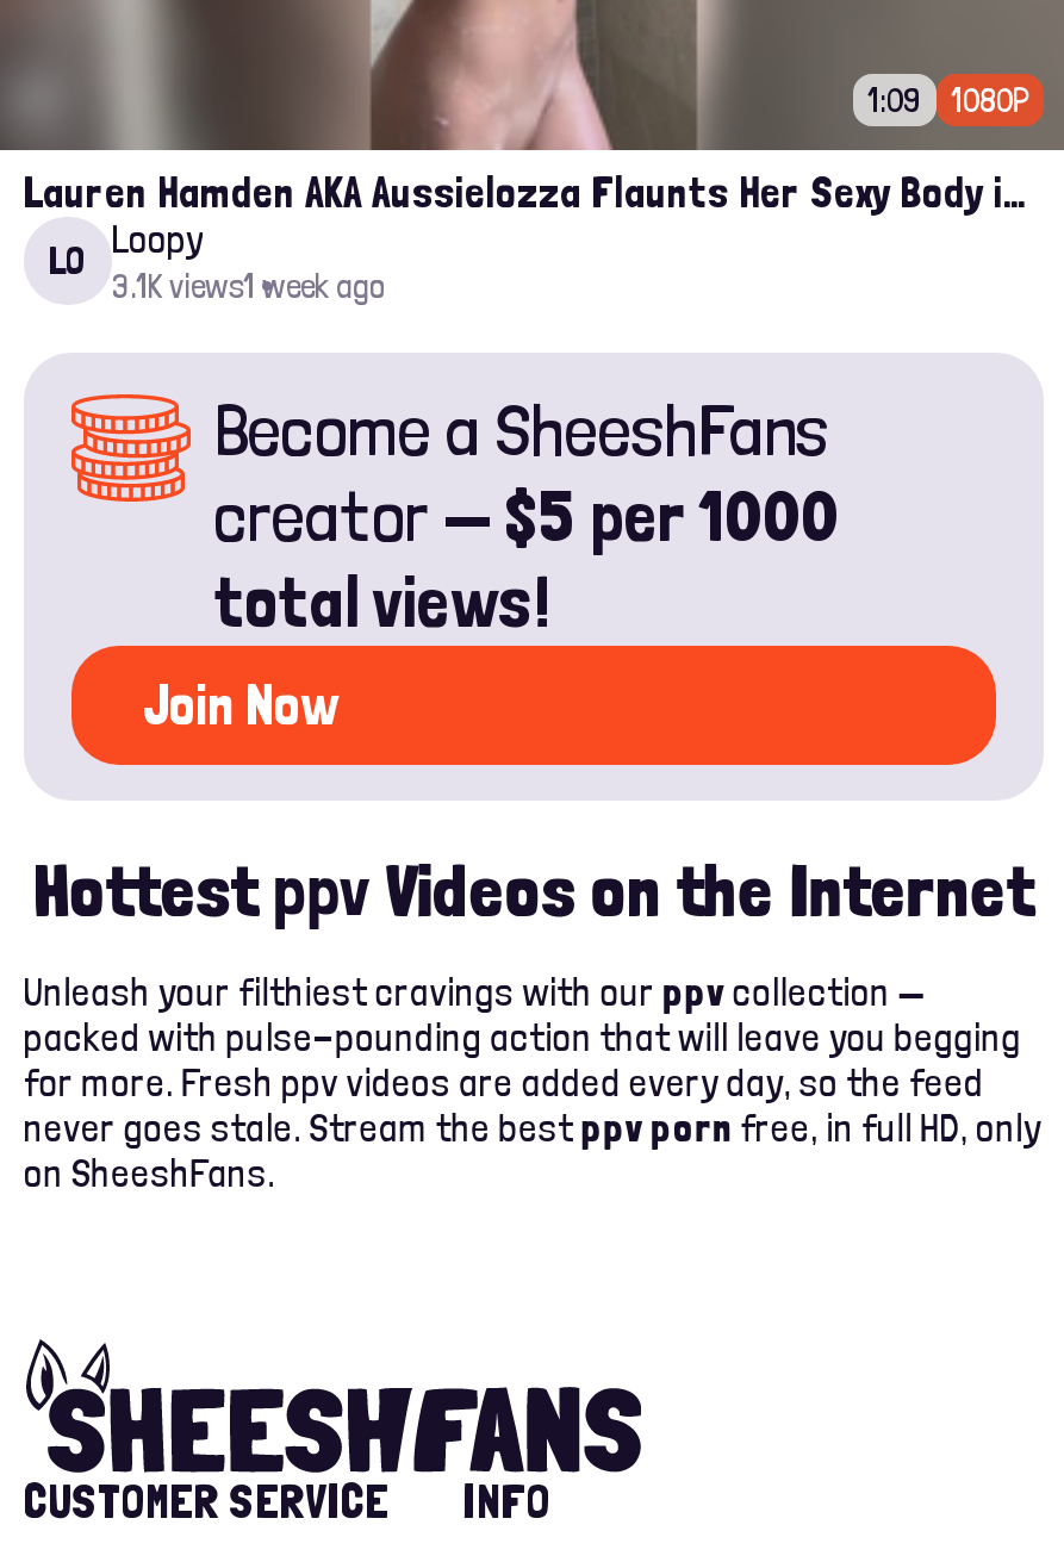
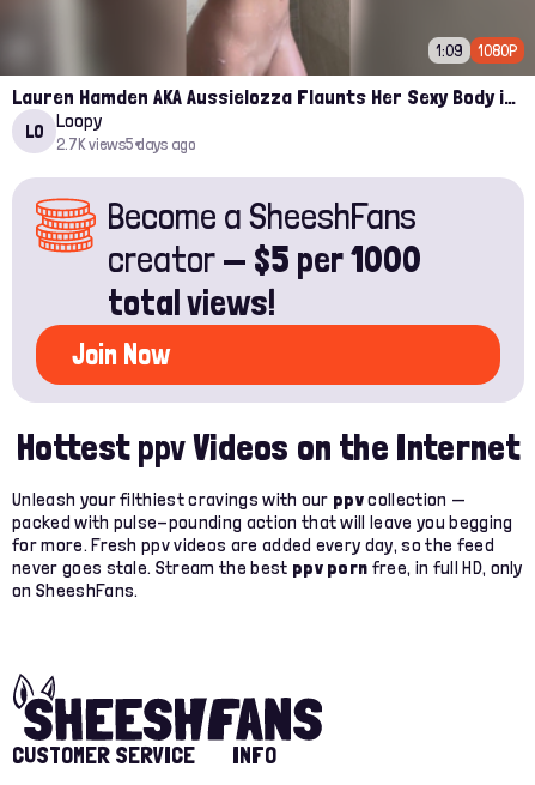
- 3.1K views1 week ago
+ 2.7K views5 days ago
